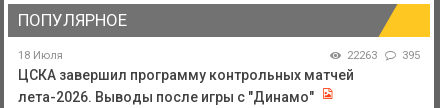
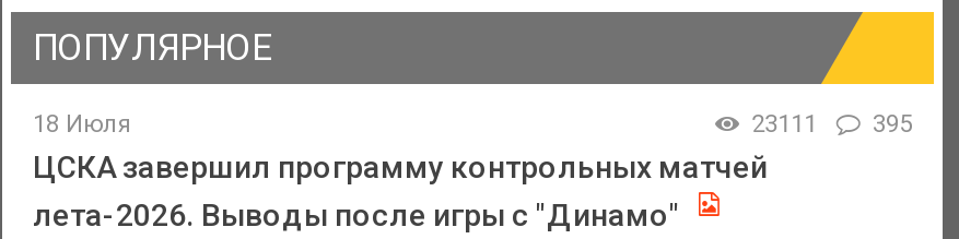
- 22263 395
+ 23111 395
